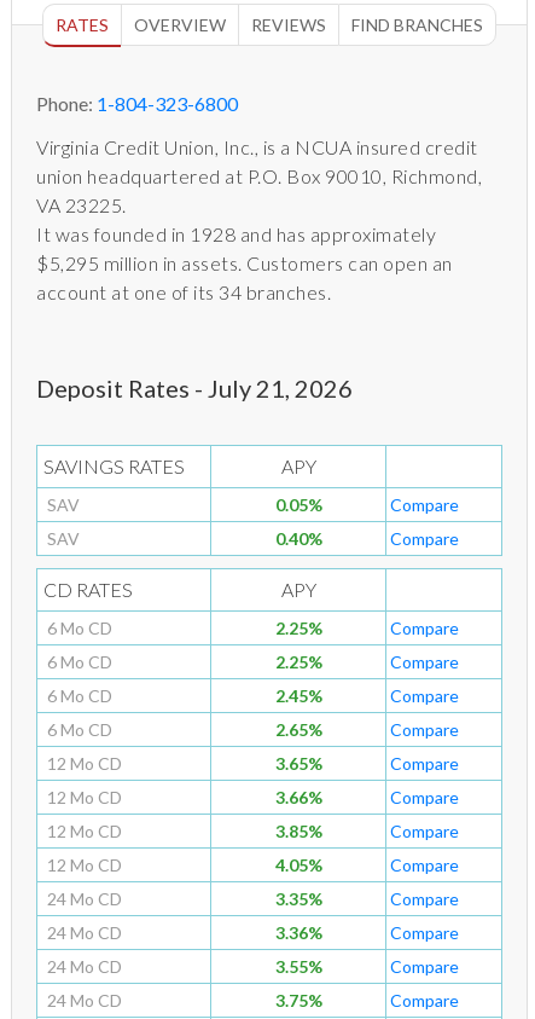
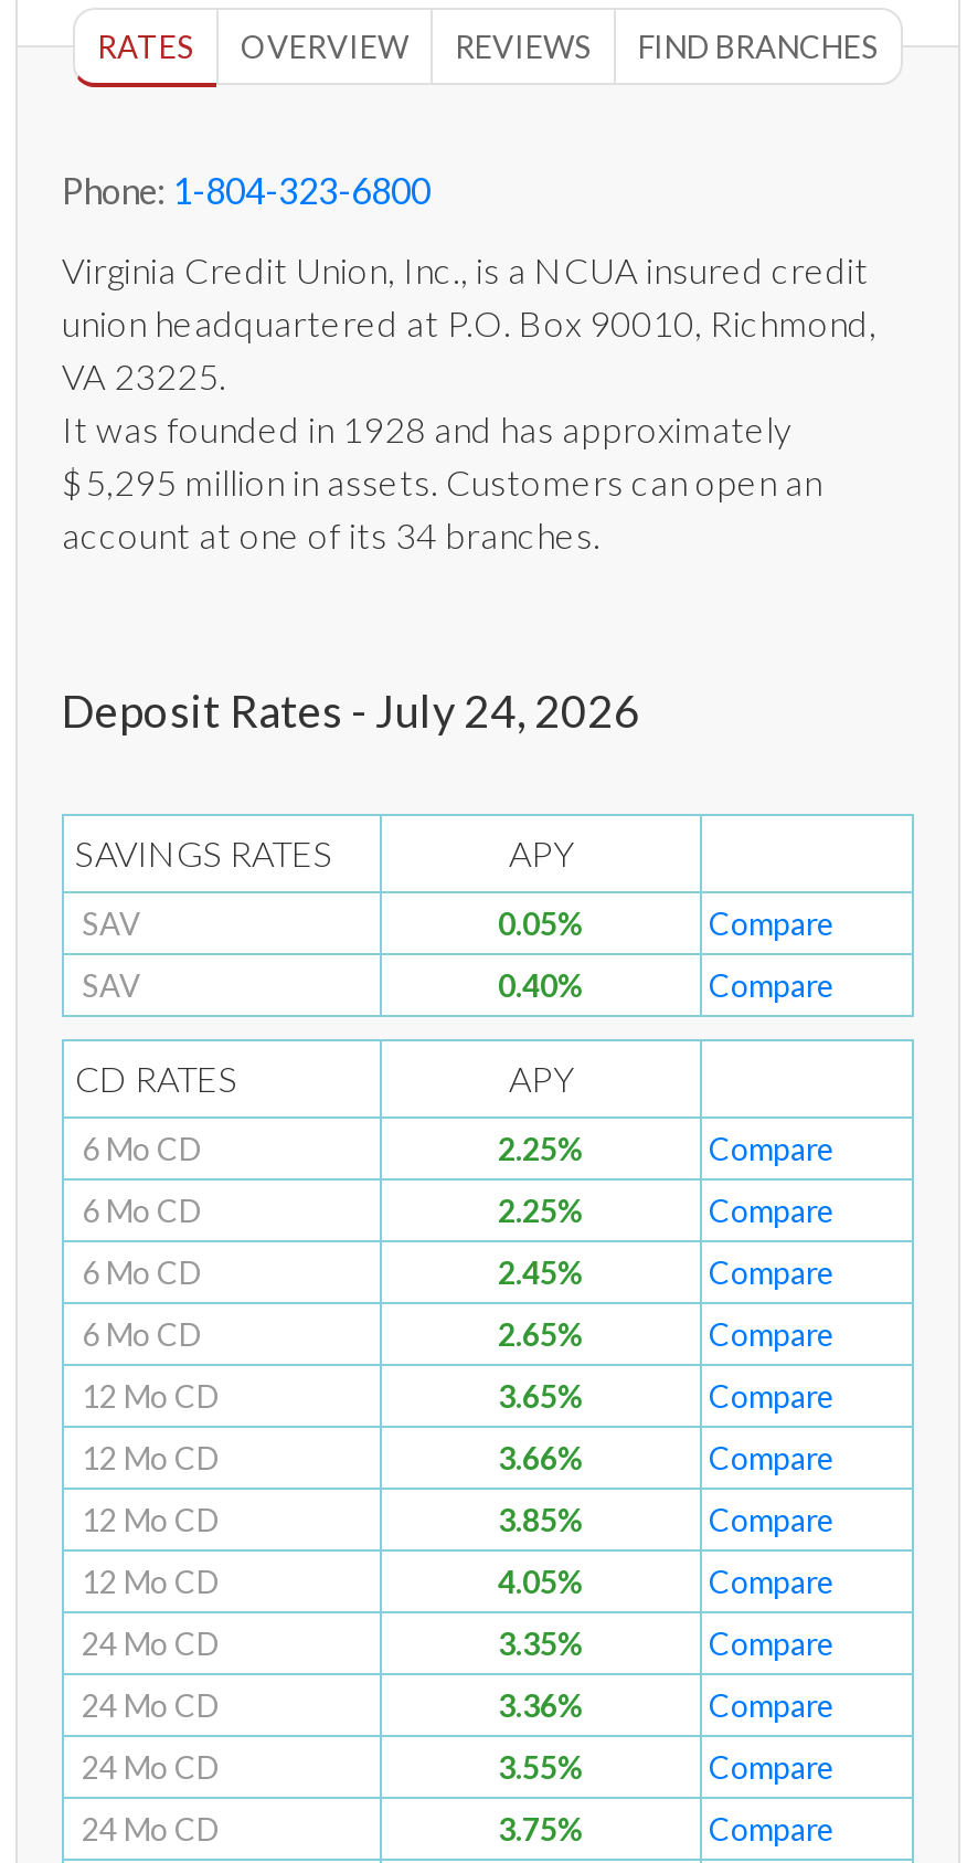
- Deposit Rates - July 21, 2026
+ Deposit Rates - July 24, 2026
